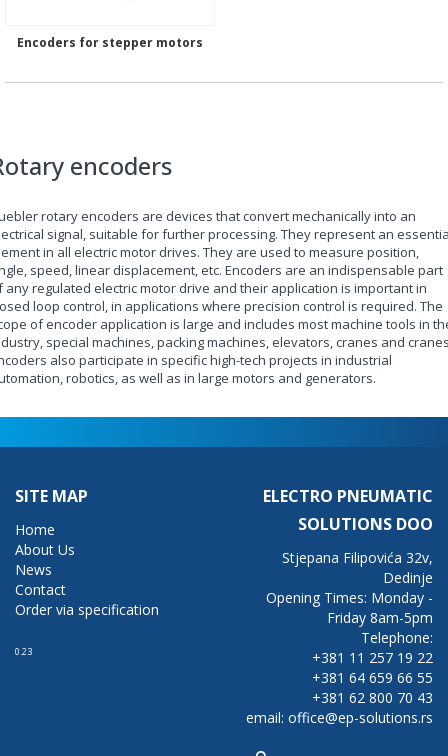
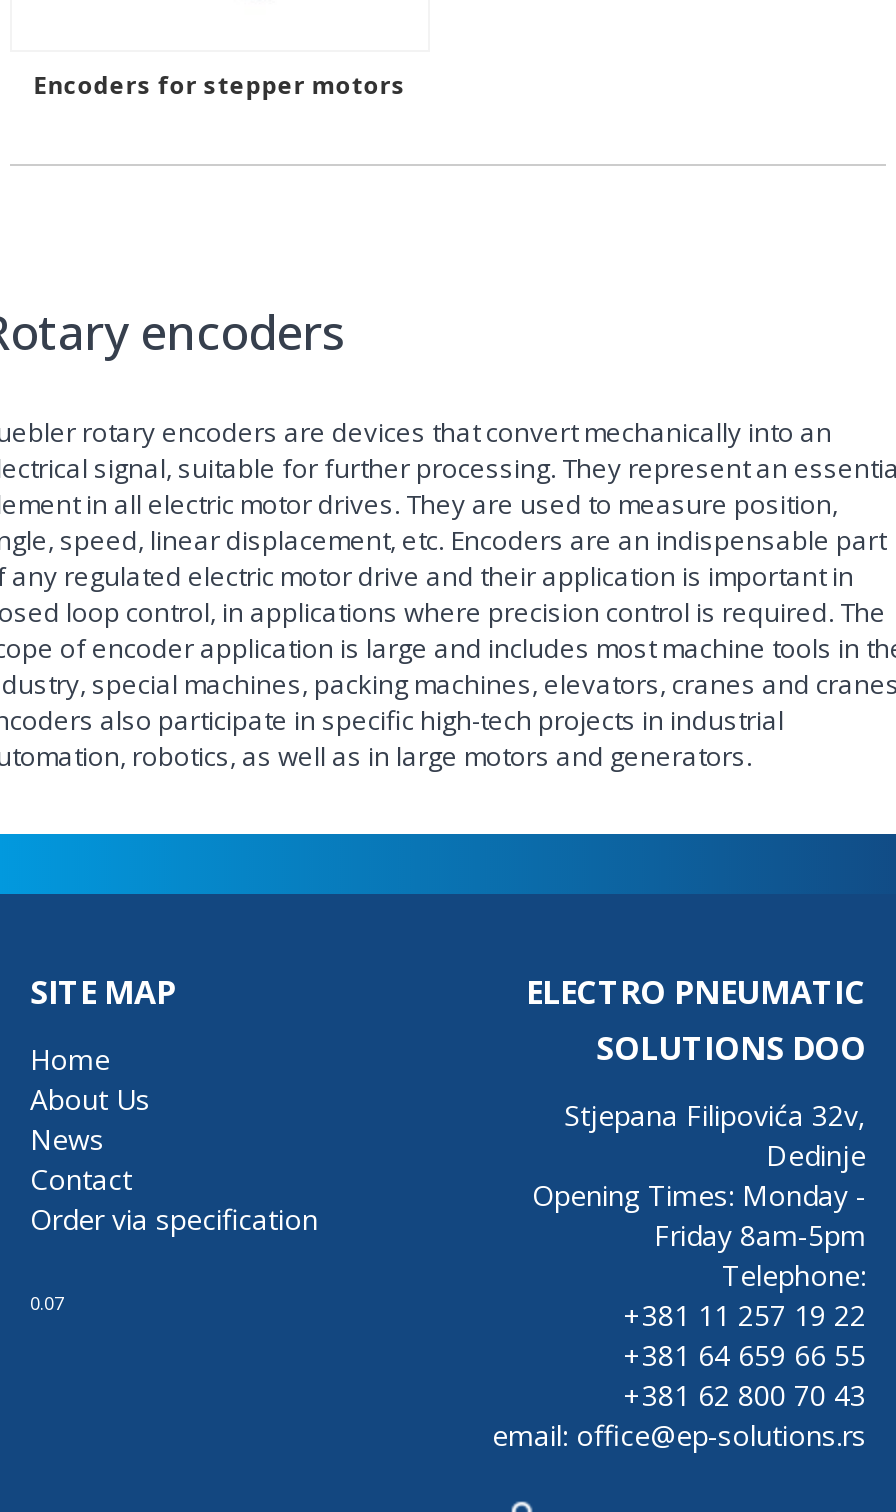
- 0.23
+ 0.07
